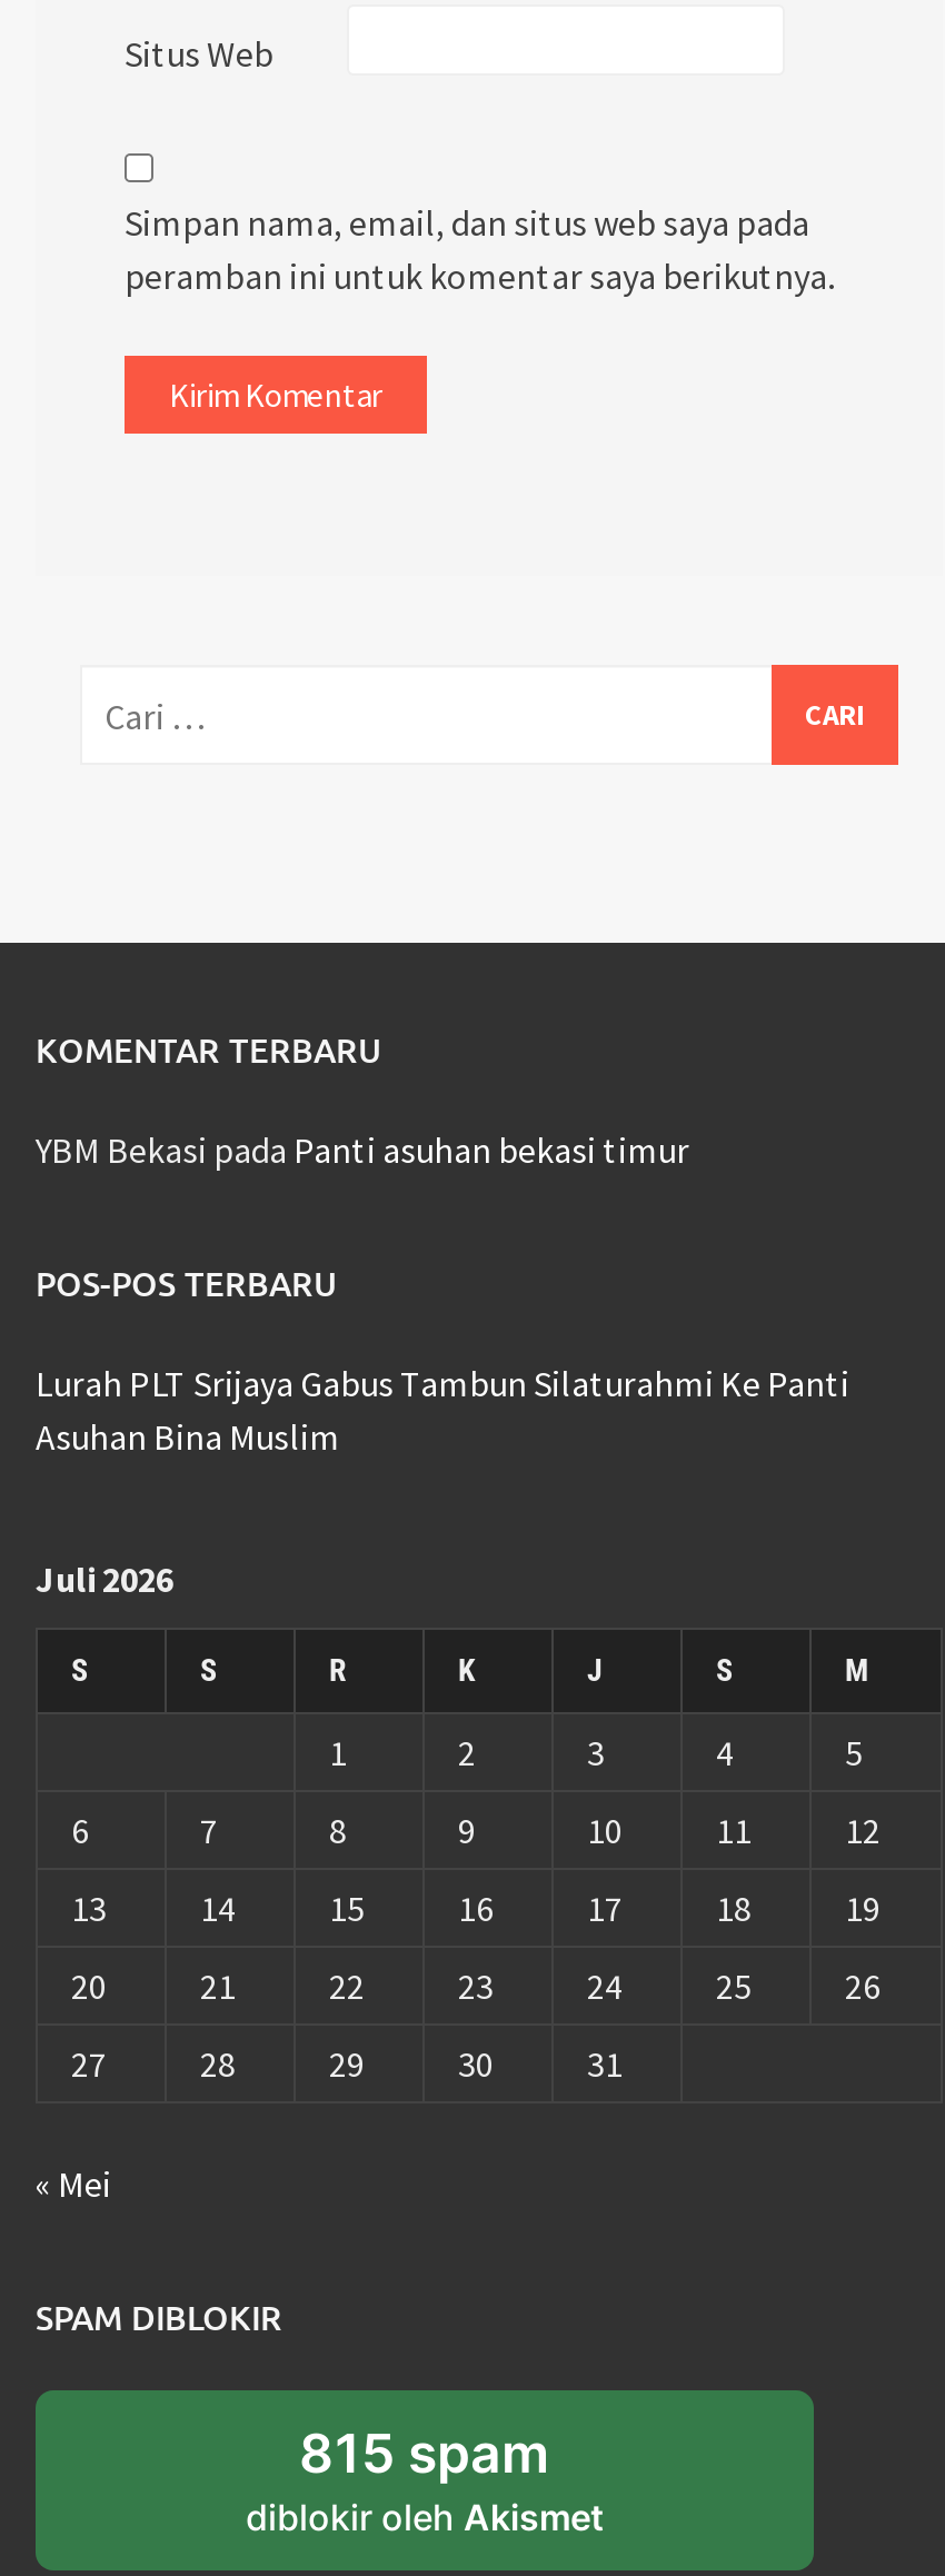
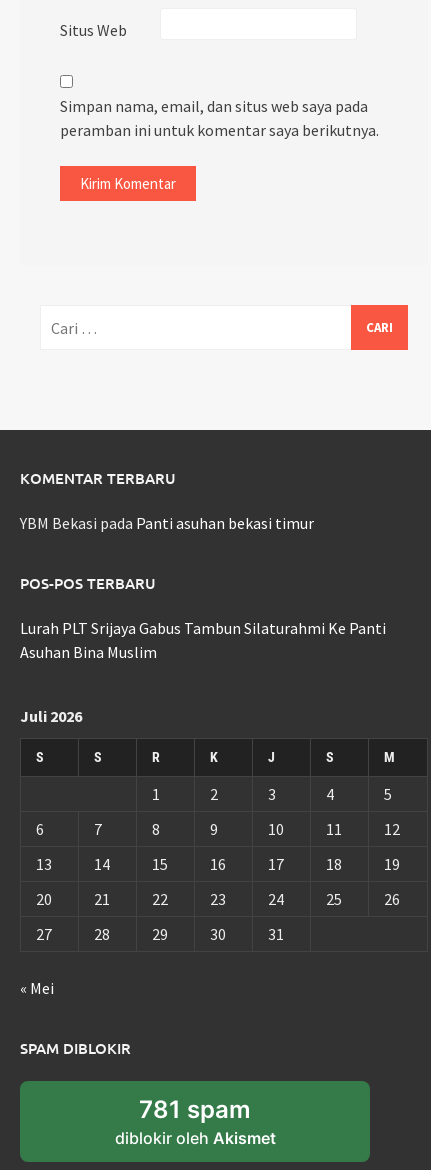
- 815 spam
+ 781 spam
